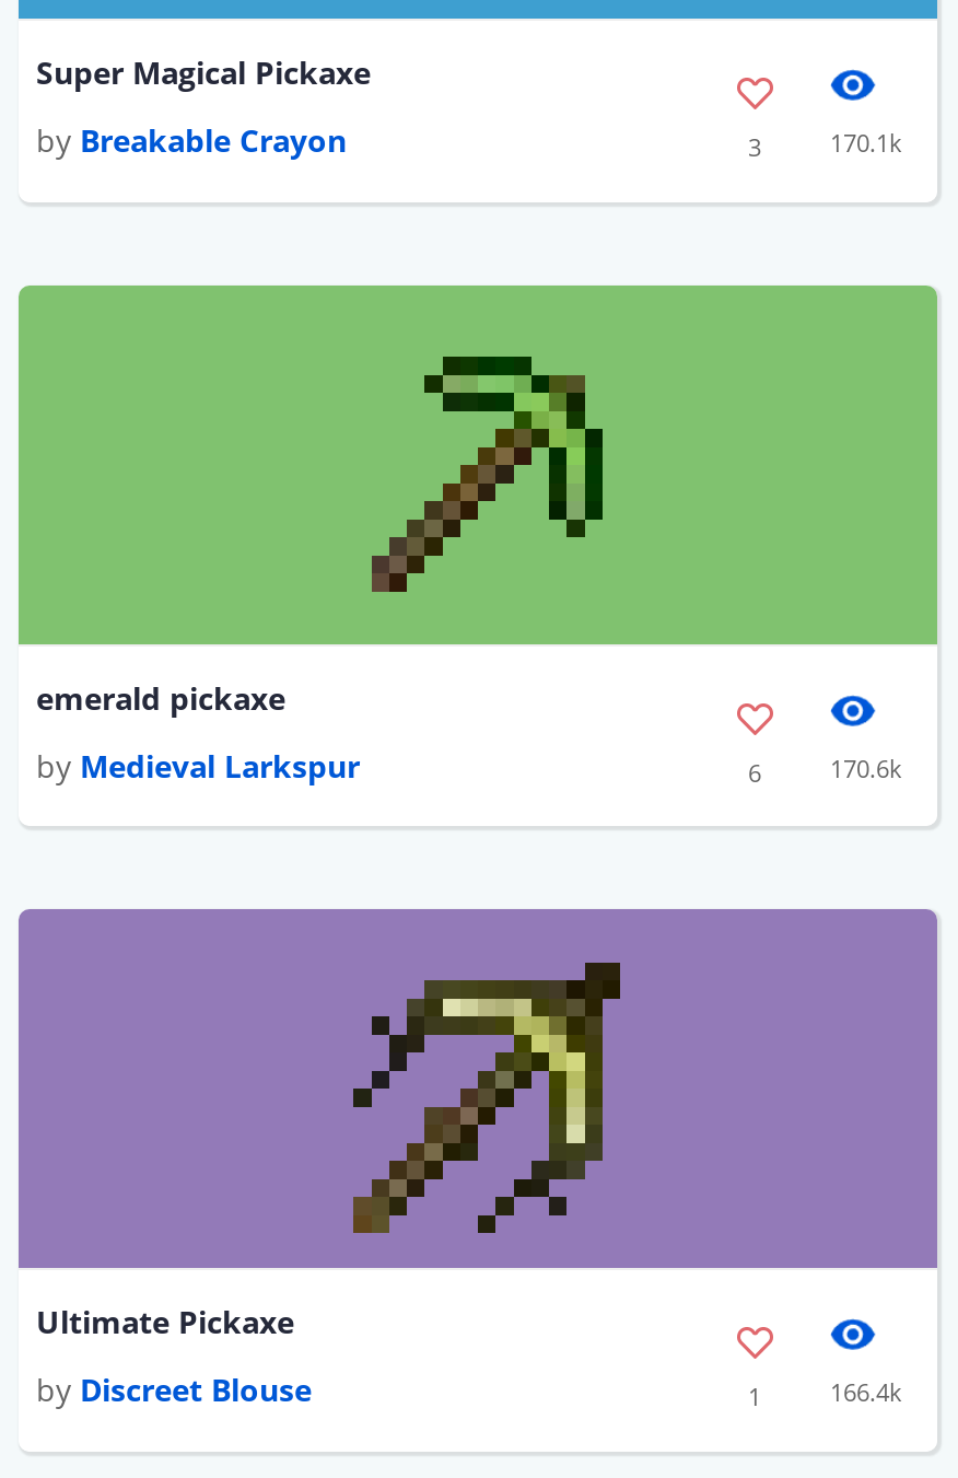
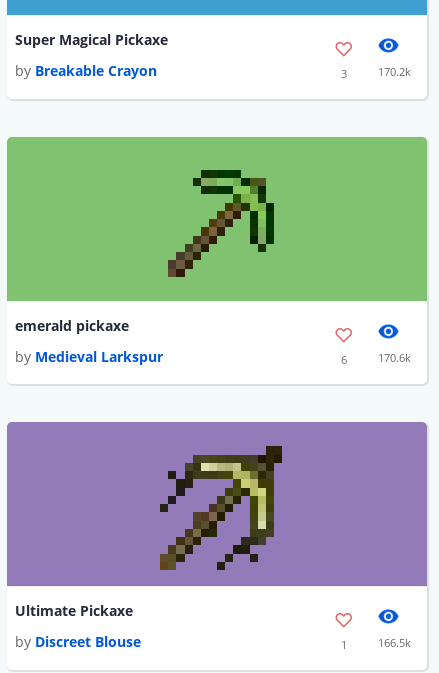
- 170.1k
+ 170.2k

- 166.4k
+ 166.5k
